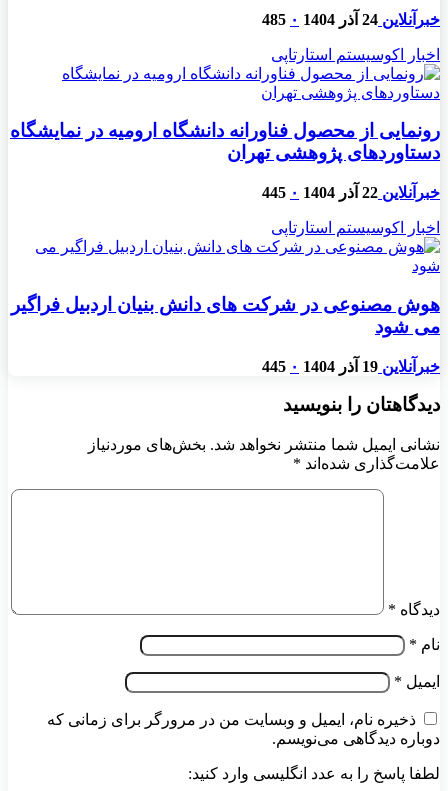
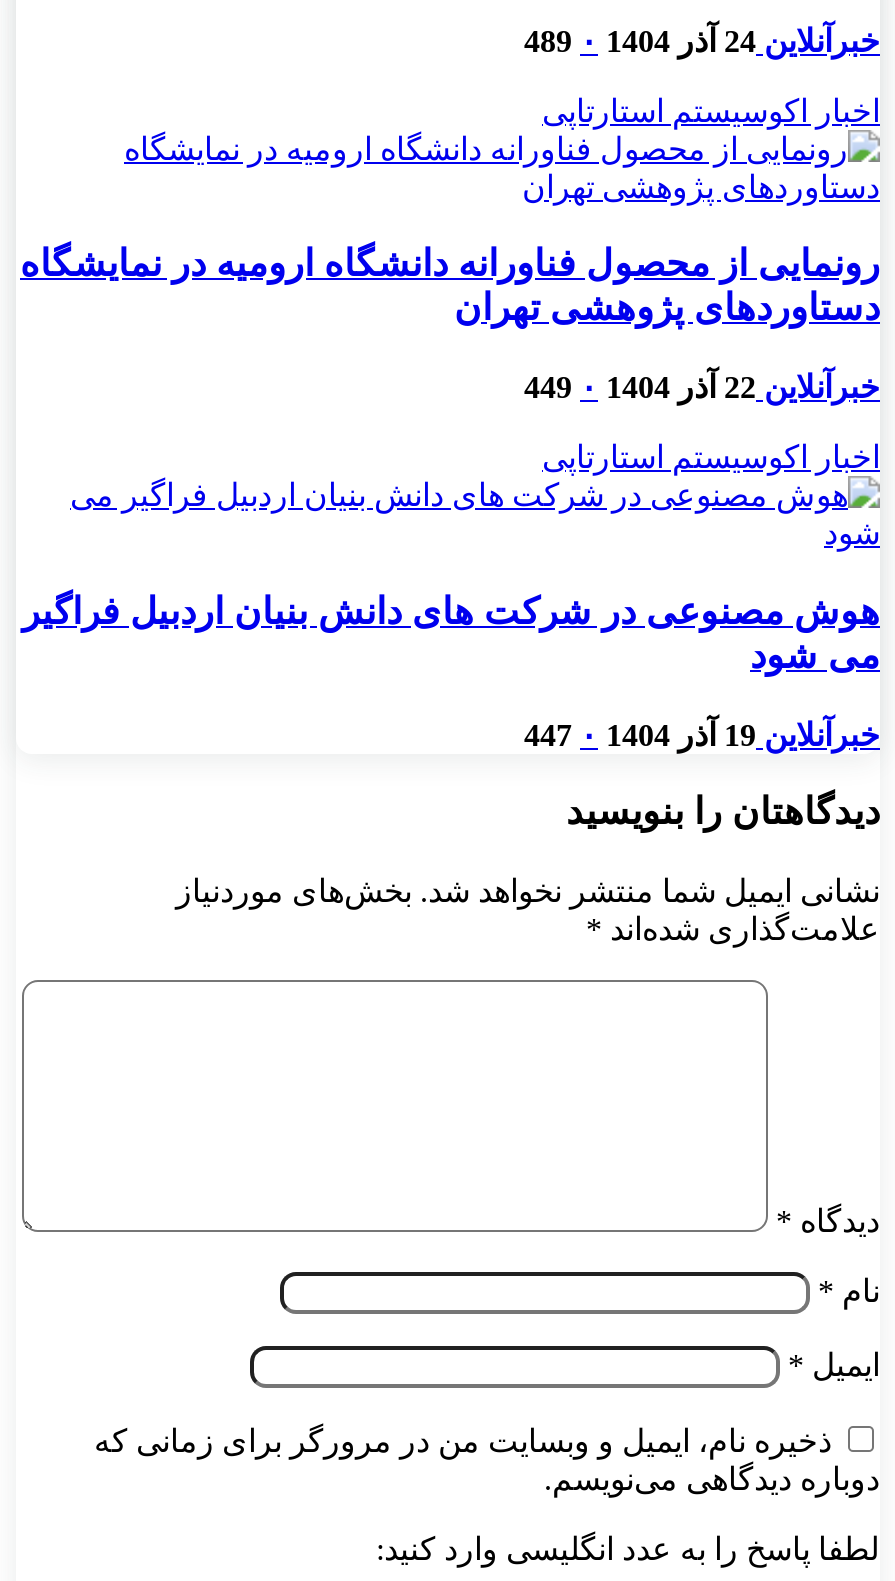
- 485
+ 489

- 445
+ 449

- 445
+ 447
